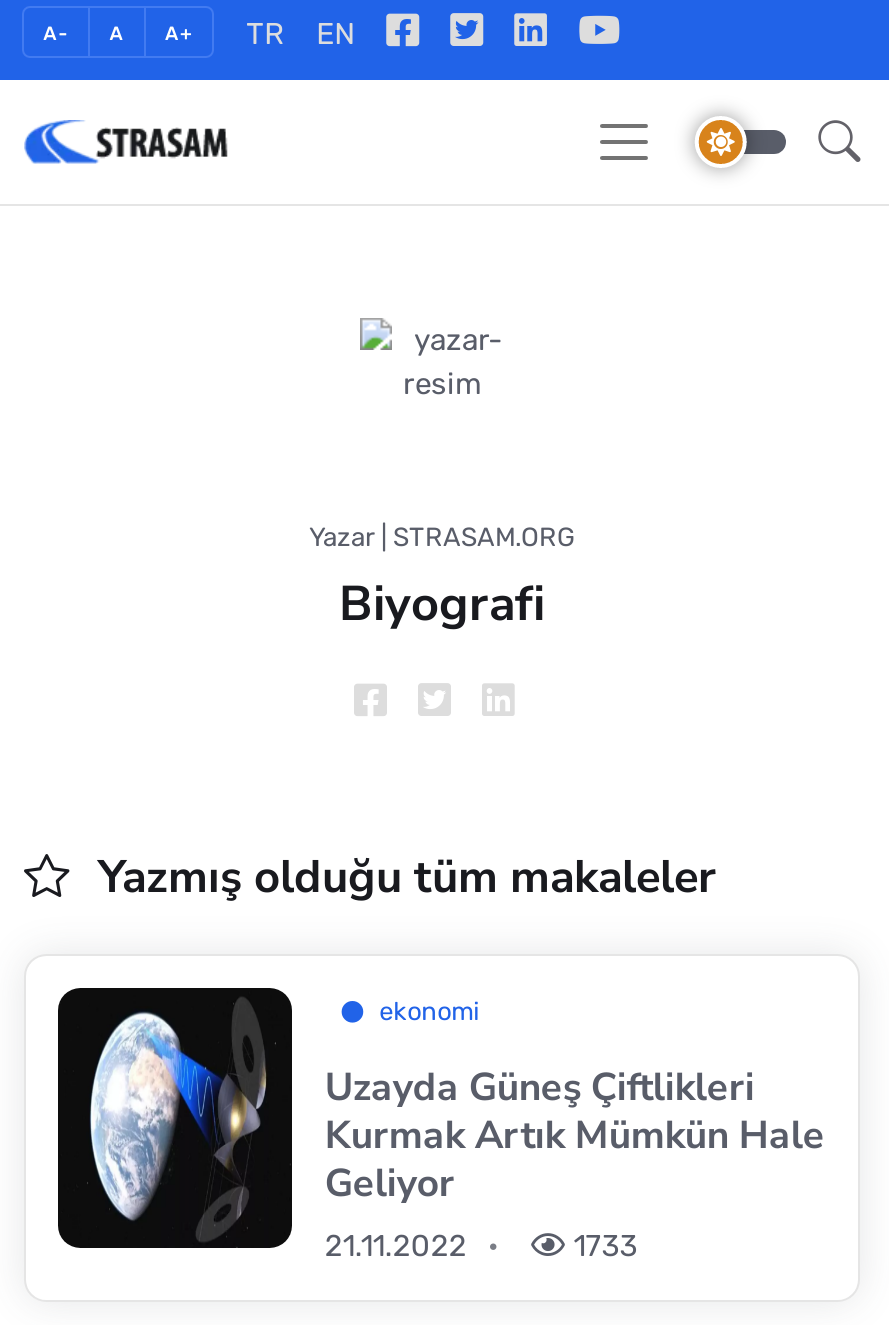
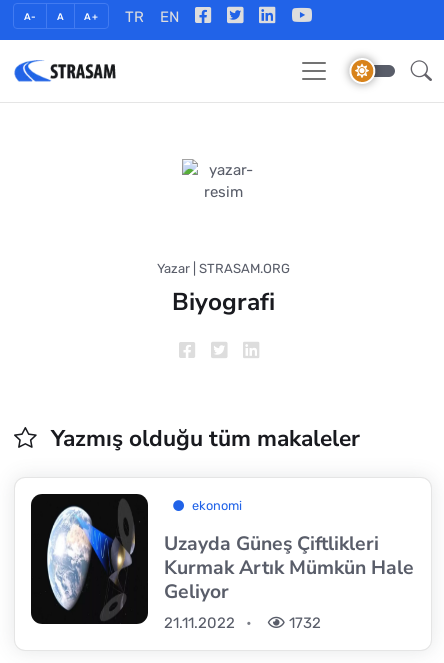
- 1733
+ 1732
